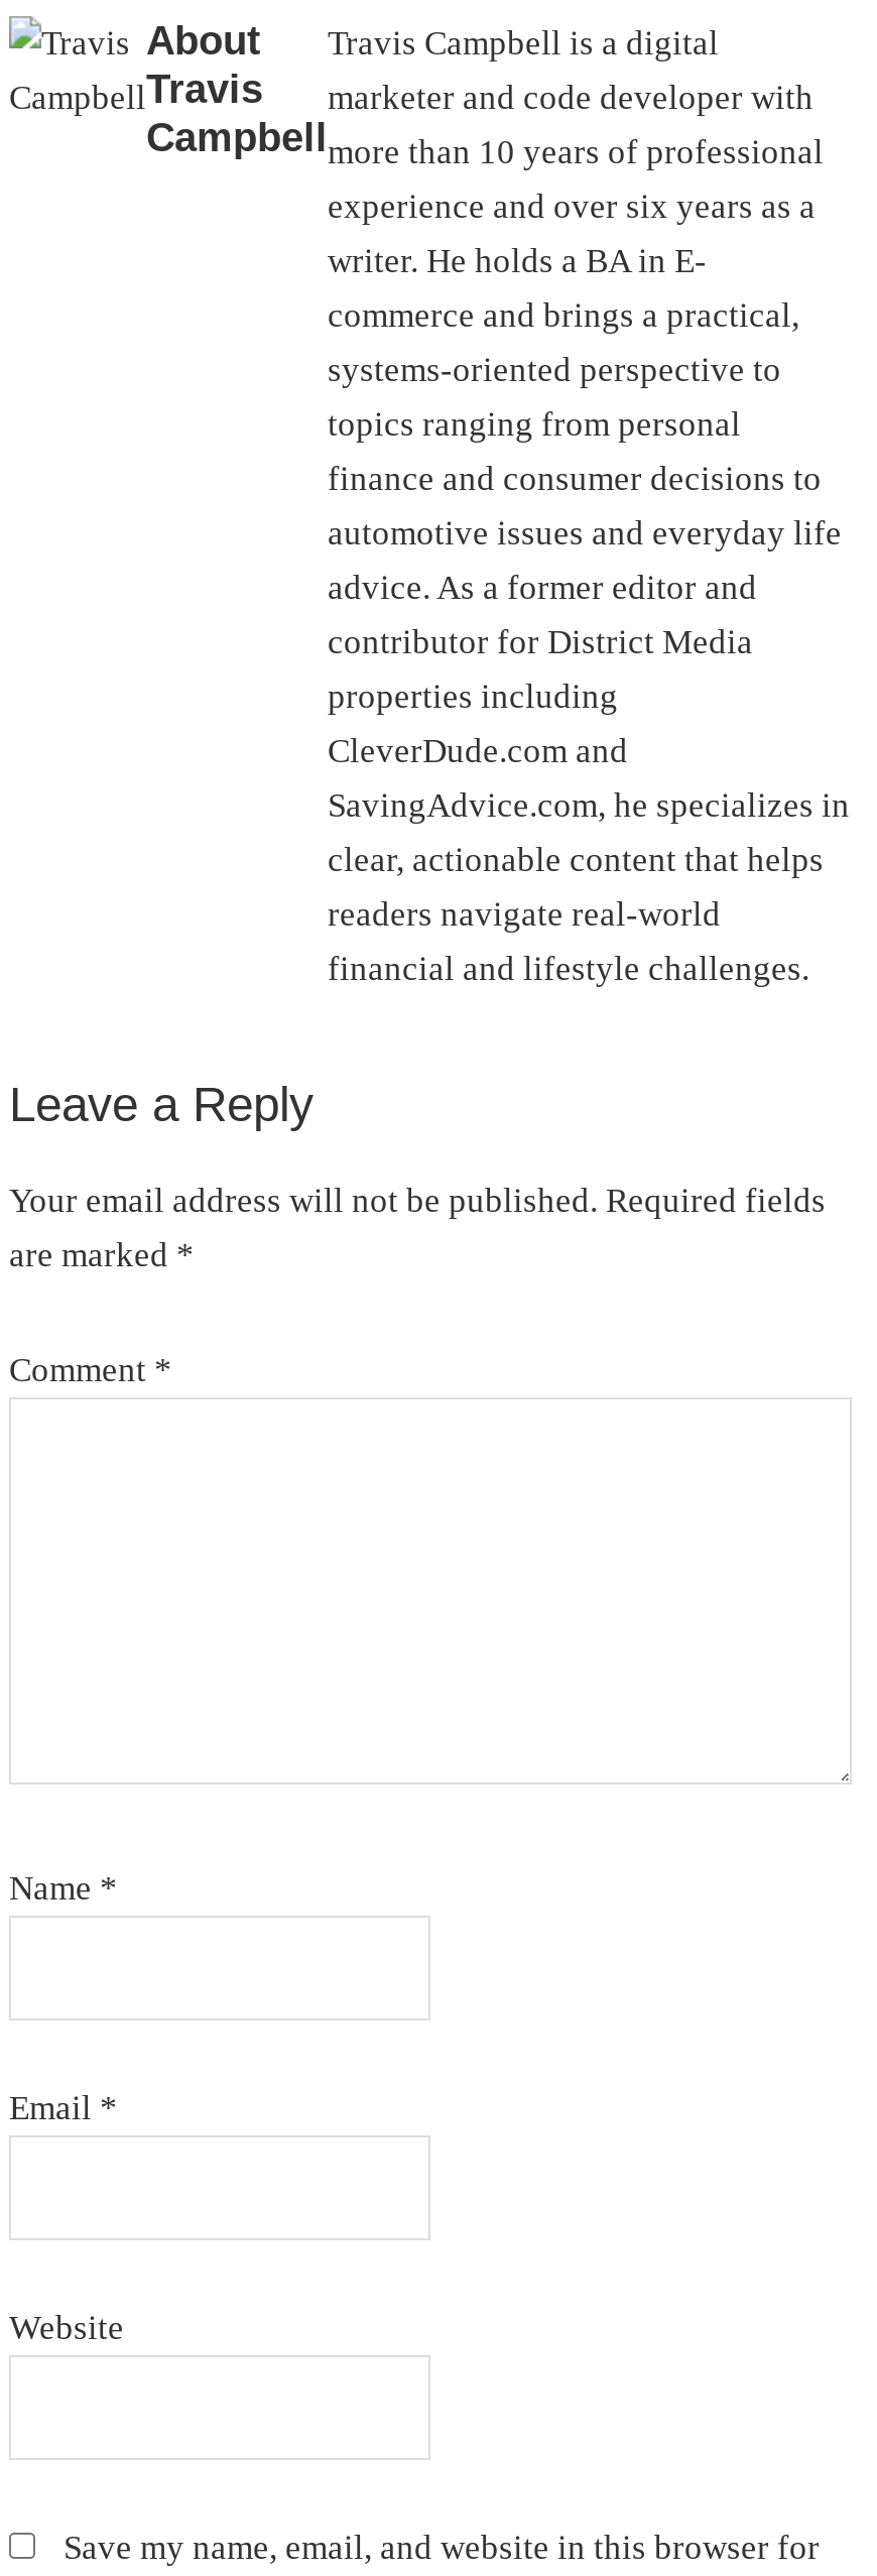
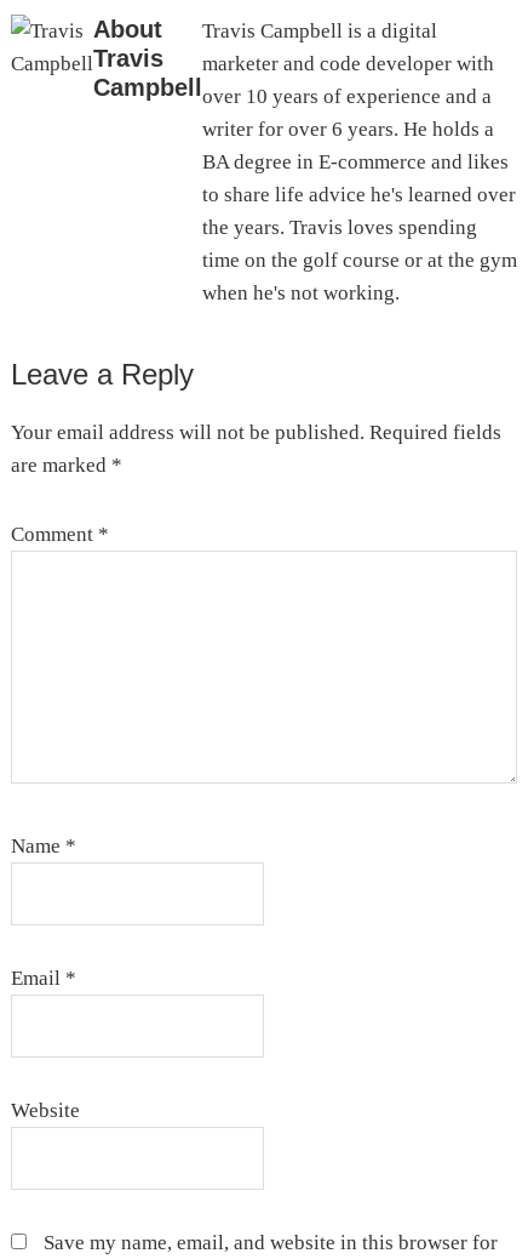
- more than 10 years of professional
- experience and over six years as a
- writer. He holds a BA in E-
- commerce and brings a practical,
- systems-oriented perspective to
- topics ranging from personal
- finance and consumer decisions to
- automotive issues and everyday life
- advice. As a former editor and
- contributor for District Media
- properties including
- CleverDude.com and
- SavingAdvice.com, he specializes in
- clear, actionable content that helps
- readers navigate real-world
- financial and lifestyle challenges.
+ over 10 years of experience and a
+ writer for over 6 years. He holds a
+ BA degree in E-commerce and likes
+ to share life advice he's learned over
+ the years. Travis loves spending
+ time on the golf course or at the gym
+ when he's not working.
